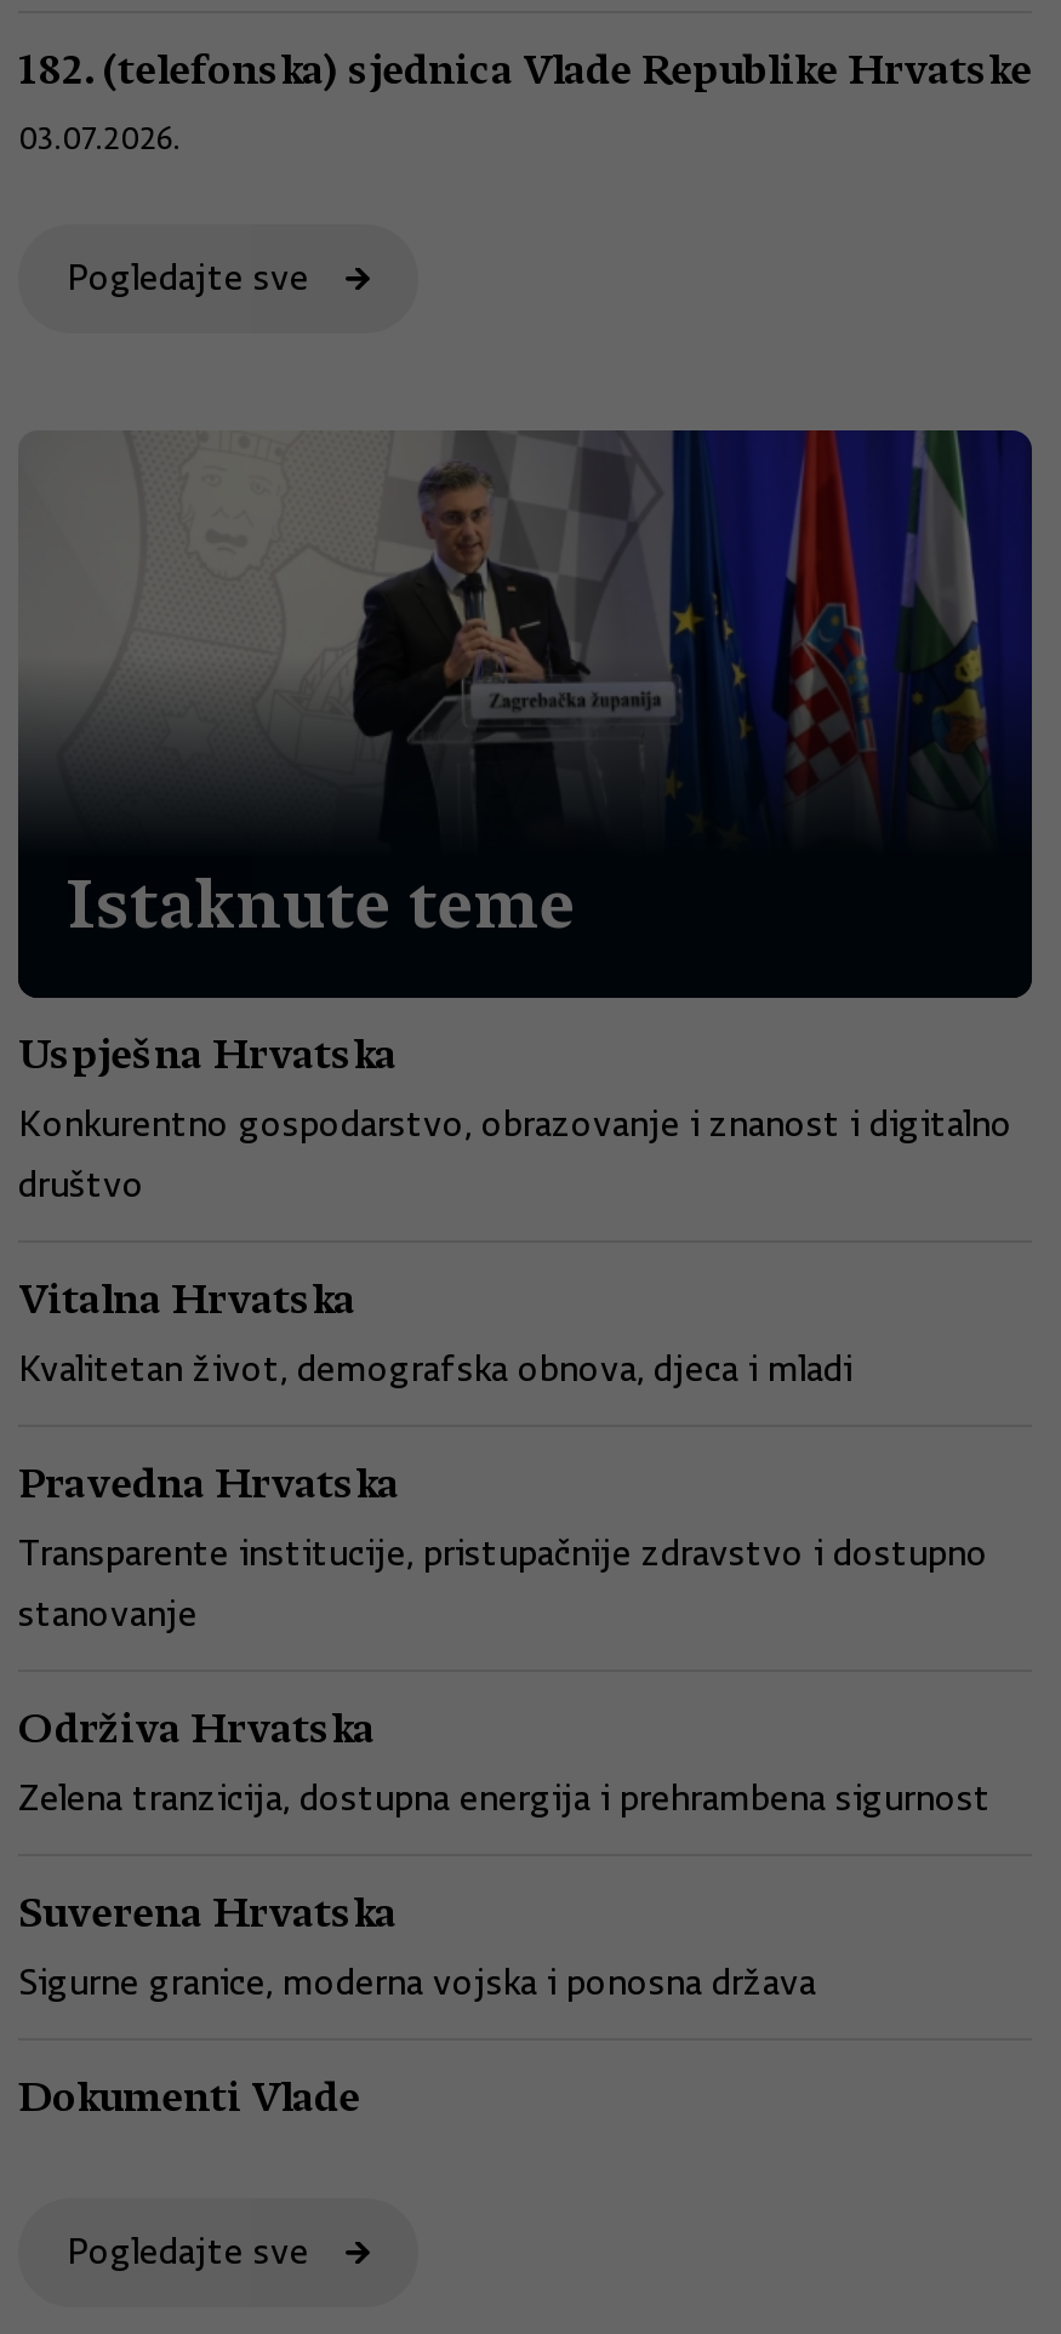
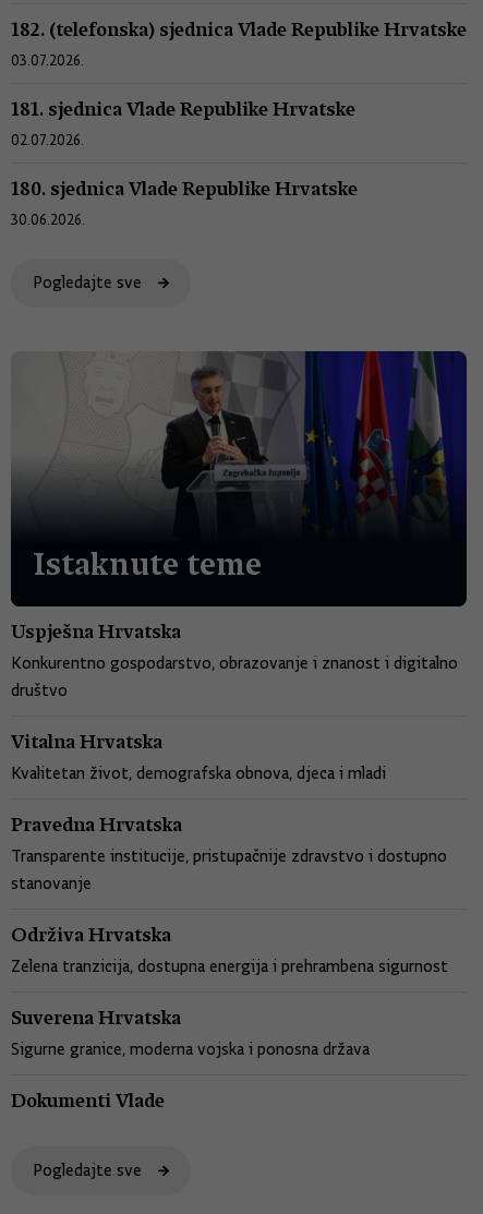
+ 181. sjednica Vlade Republike Hrvatske
+ 02.07.2026.
+ 180. sjednica Vlade Republike Hrvatske
+ 30.06.2026.
